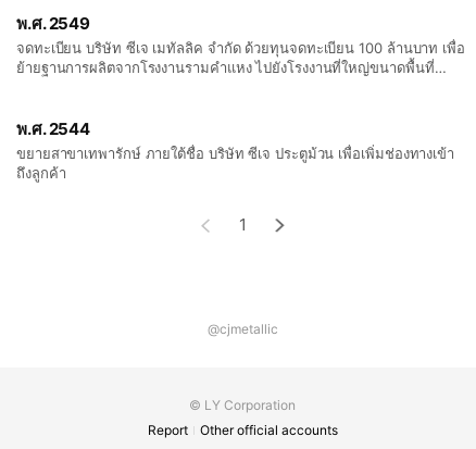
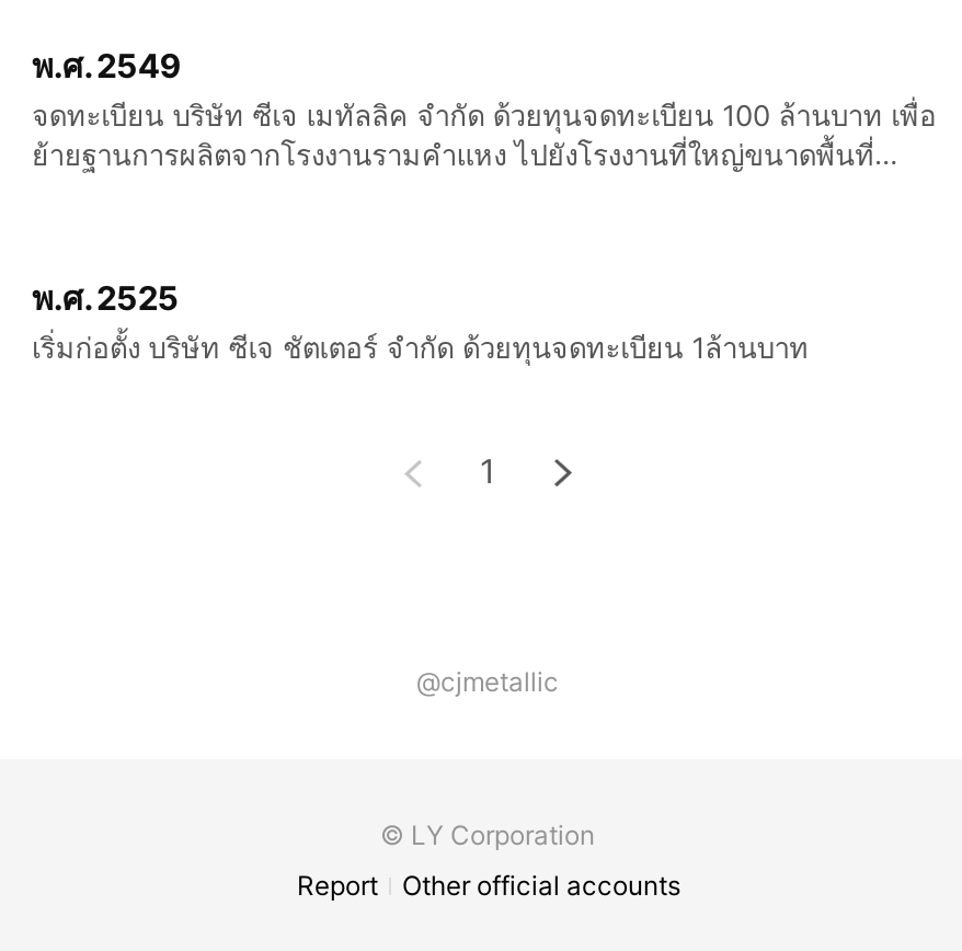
- พ.ศ. 2544
- ขยายสาขาเทพารักษ์ ภายใต้ชื่อ บริษัท ซีเจ ประตูม้วน เพื่อเพิ่มช่องทางเข้า
- ถึงลูกค้า
+ พ.ศ. 2525
+ เริ่มก่อตั้ง บริษัท ซีเจ ชัตเตอร์ จำกัด ด้วยทุนจดทะเบียน 1ล้านบาท
